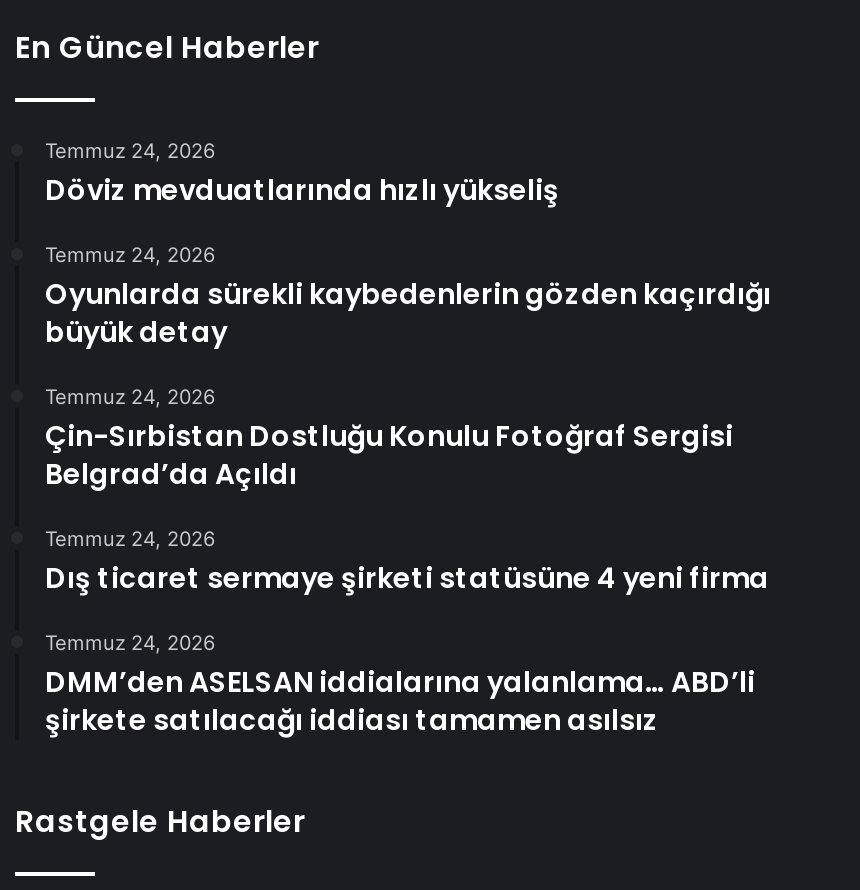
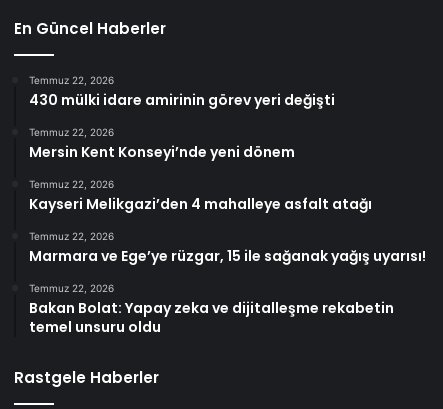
- Temmuz 24, 2026
- Döviz mevduatlarında hızlı yükseliş
+ Temmuz 22, 2026
+ 430 mülki idare amirinin görev yeri değişti

- Temmuz 24, 2026
- Oyunlarda sürekli kaybedenlerin gözden kaçırdığı
- büyük detay
+ Temmuz 22, 2026
+ Mersin Kent Konseyi’nde yeni dönem

- Temmuz 24, 2026
- Çin-Sırbistan Dostluğu Konulu Fotoğraf Sergisi
- Belgrad’da Açıldı
+ Temmuz 22, 2026
+ Kayseri Melikgazi’den 4 mahalleye asfalt atağı

- Temmuz 24, 2026
- Dış ticaret sermaye şirketi statüsüne 4 yeni firma
+ Temmuz 22, 2026
+ Marmara ve Ege’ye rüzgar, 15 ile sağanak yağış uyarısı!

- Temmuz 24, 2026
- DMM’den ASELSAN iddialarına yalanlama… ABD’li
- şirkete satılacağı iddiası tamamen asılsız
+ Temmuz 22, 2026
+ Bakan Bolat: Yapay zeka ve dijitalleşme rekabetin
+ temel unsuru oldu
